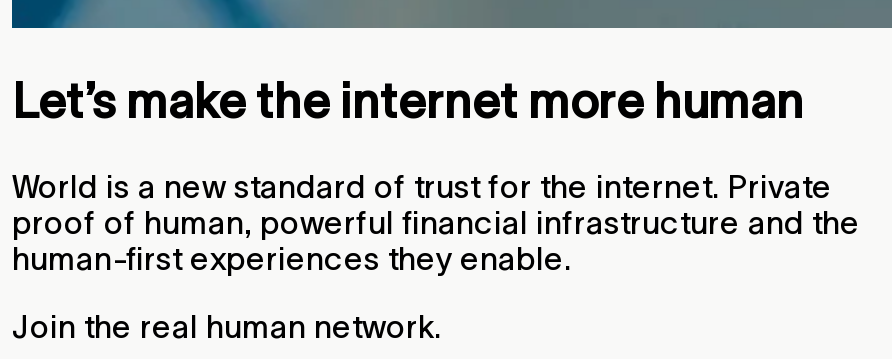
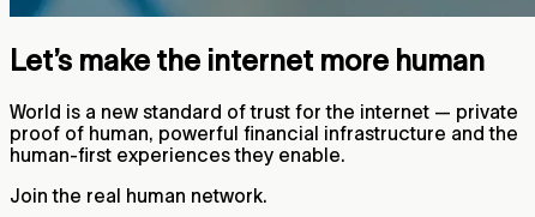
- World is a new standard of trust for the internet. Private
+ World is a new standard of trust for the internet — private
